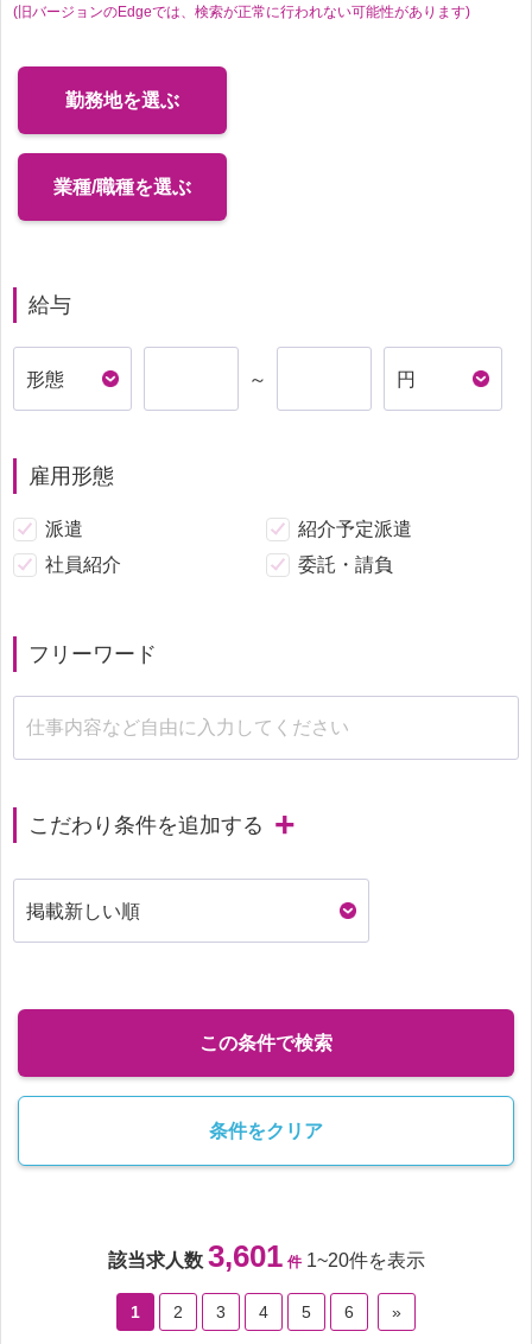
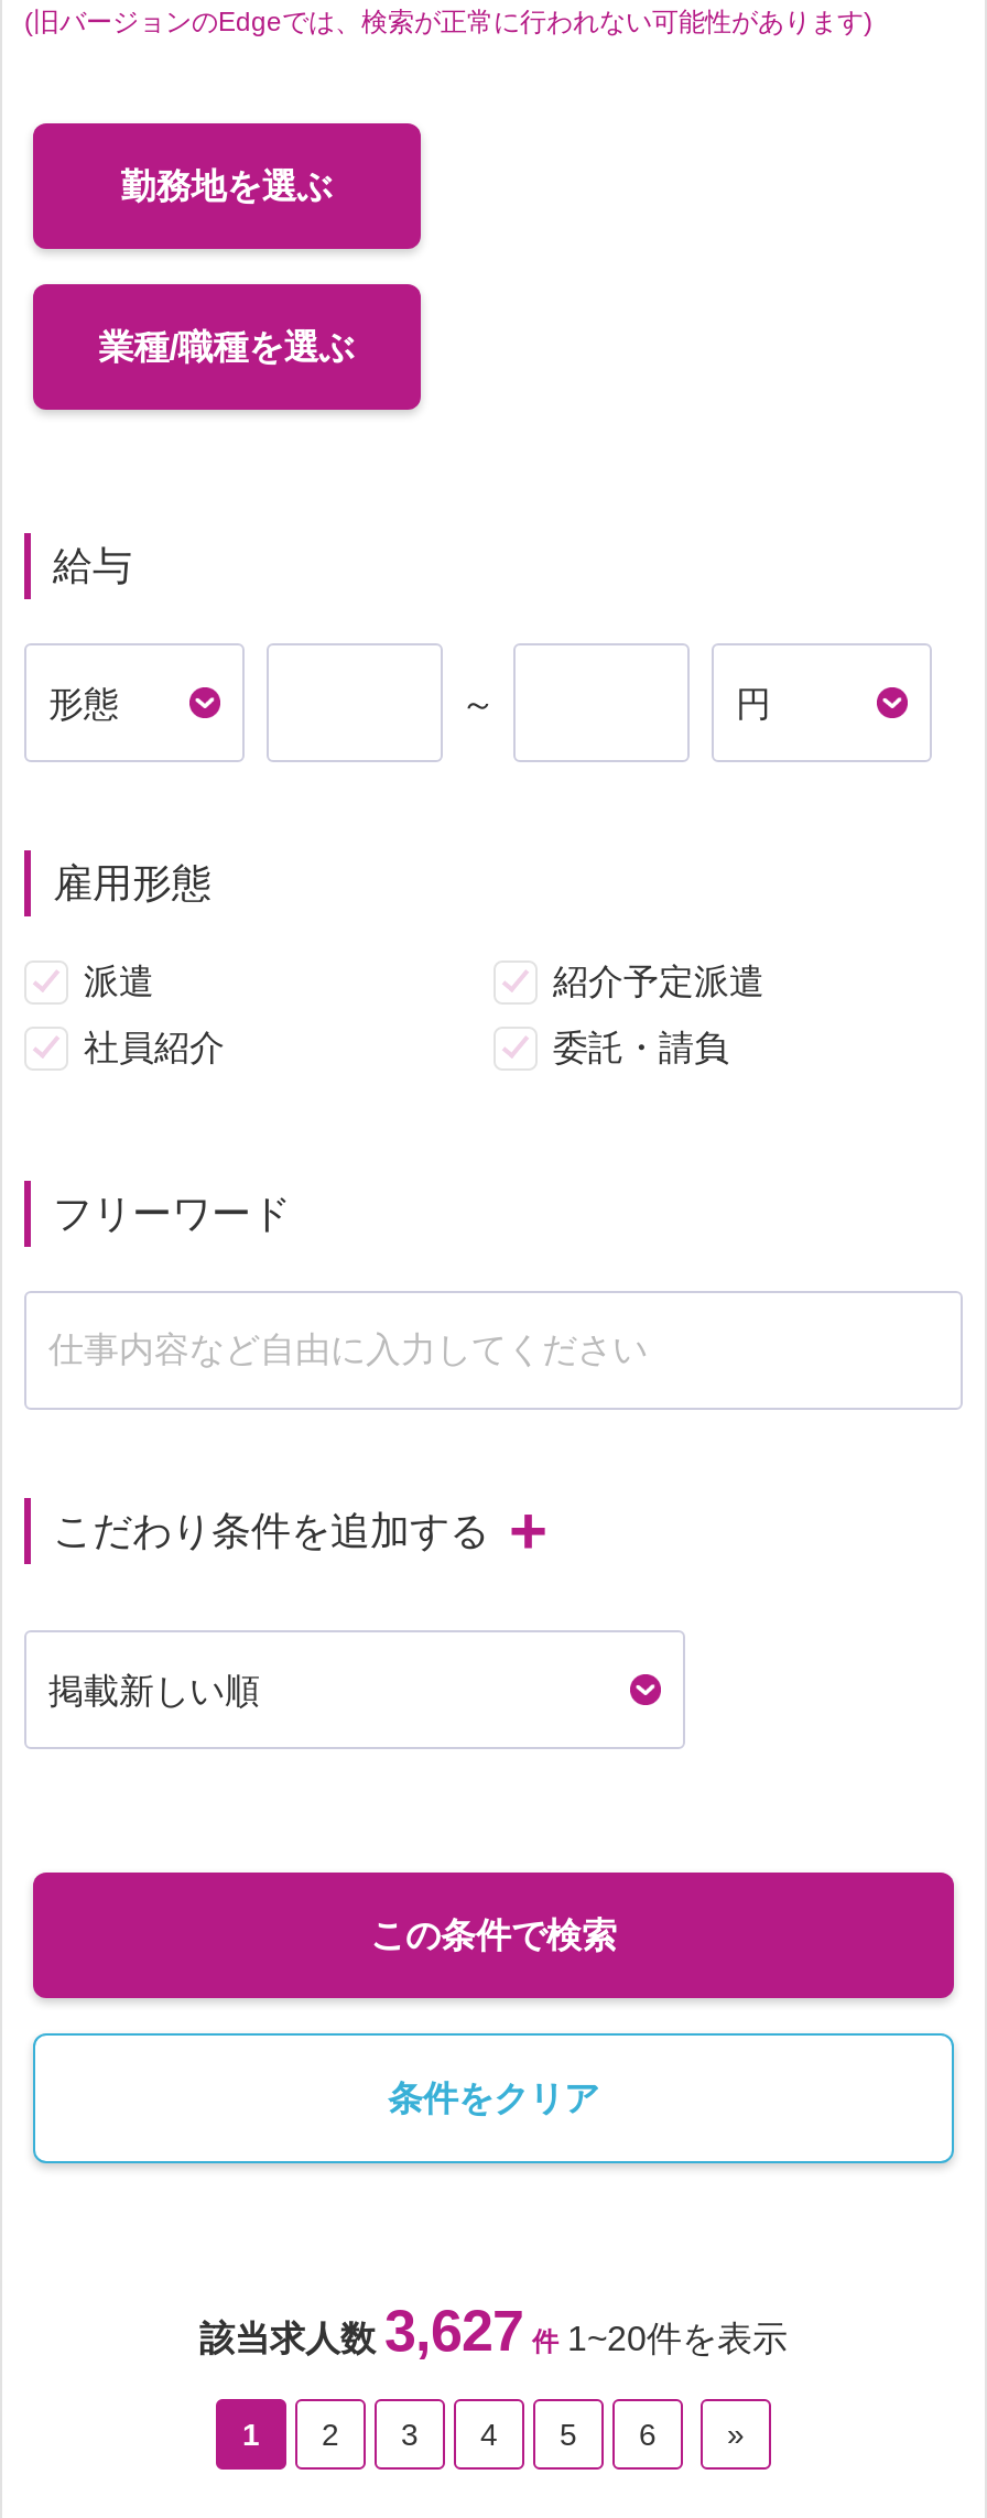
- 該当求人数3,601 件 1~20件を表示
+ 該当求人数3,627 件 1~20件を表示
